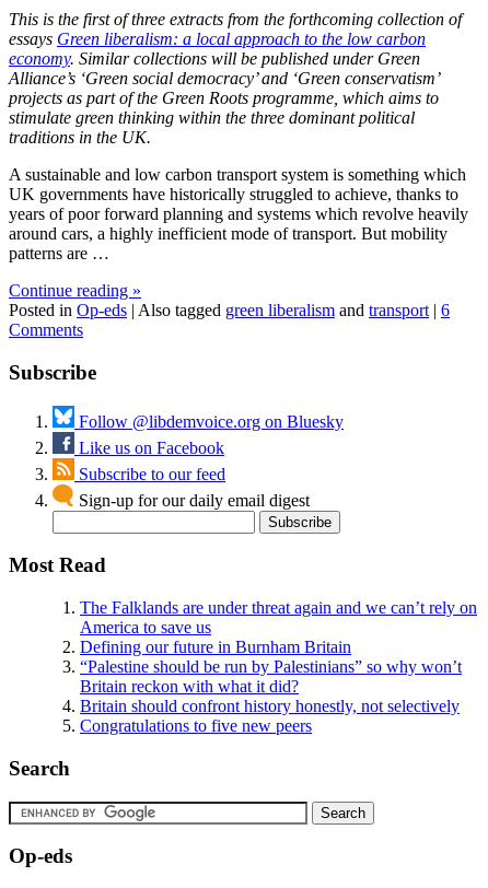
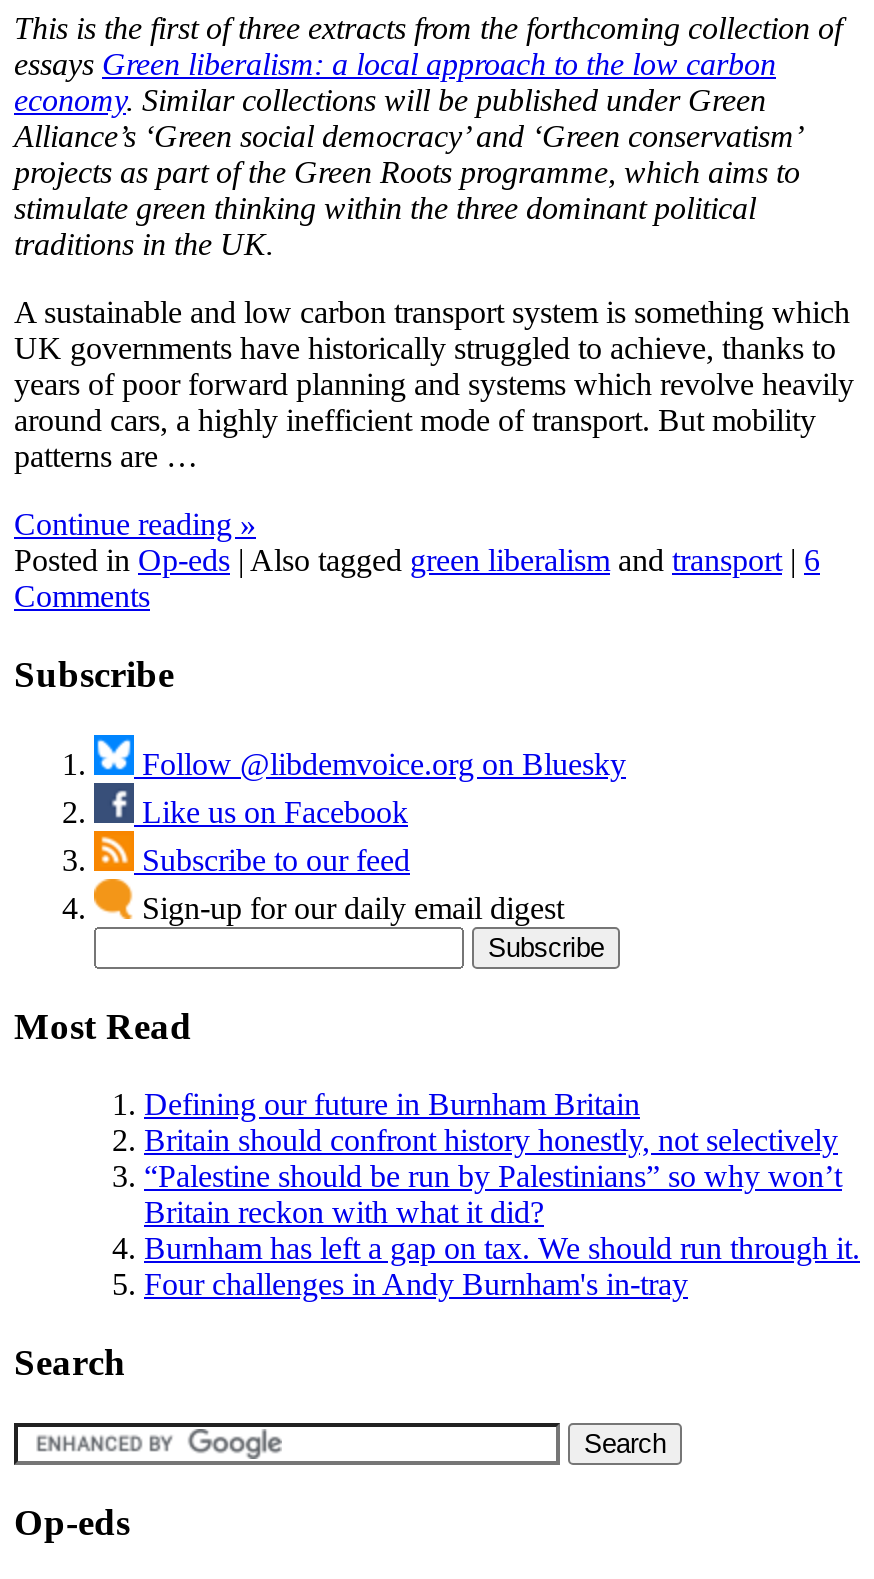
- The Falklands are under threat again and we can’t rely on
- America to save us

moved up: Defining our future in Burnham Britain

moved up: Britain should confront history honestly, not selectively

- Congratulations to five new peers
+ Burnham has left a gap on tax. We should run through it.
+ Four challenges in Andy Burnham's in-tray
